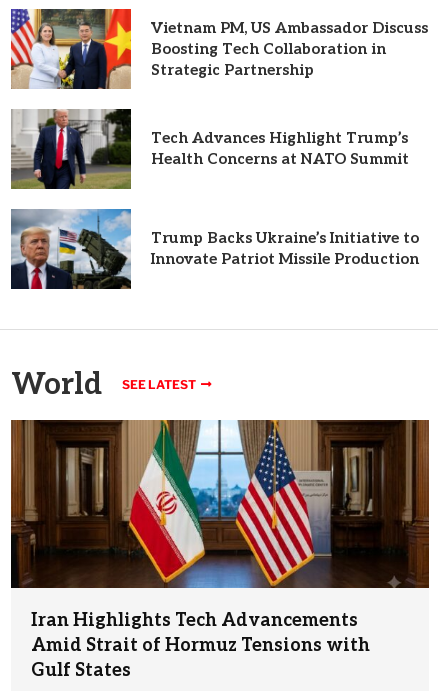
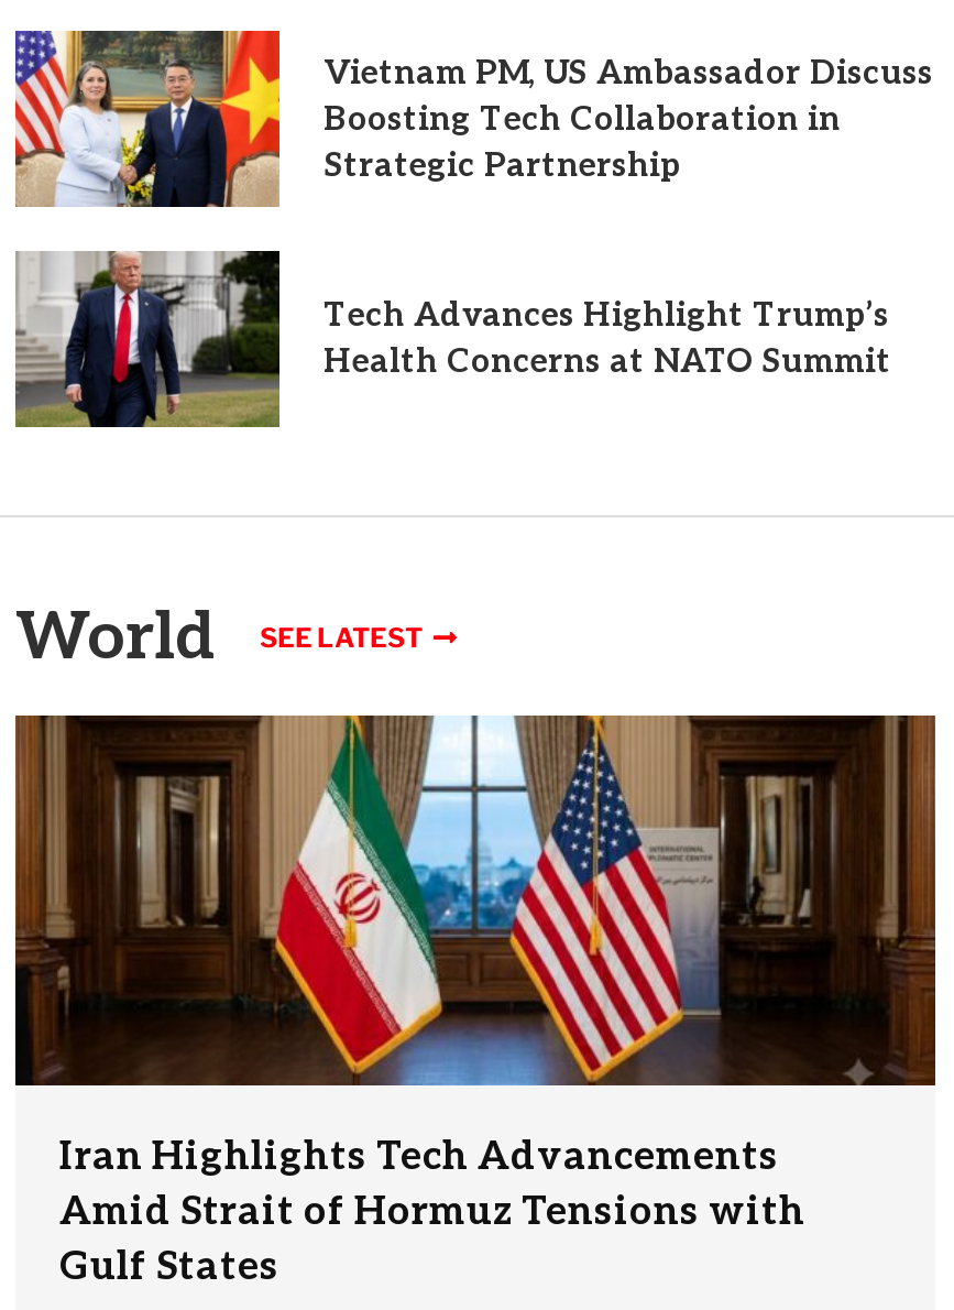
- [image]
- Trump Backs Ukraine’s Initiative to
- Innovate Patriot Missile Production
